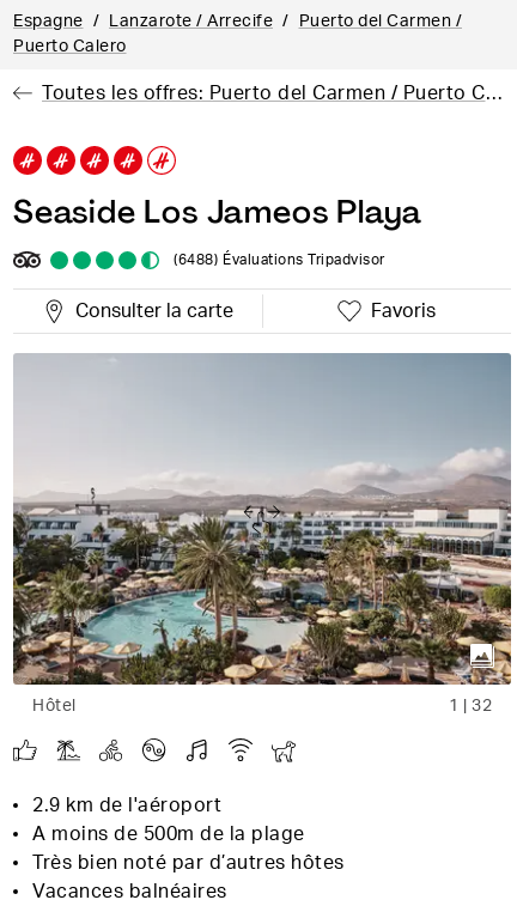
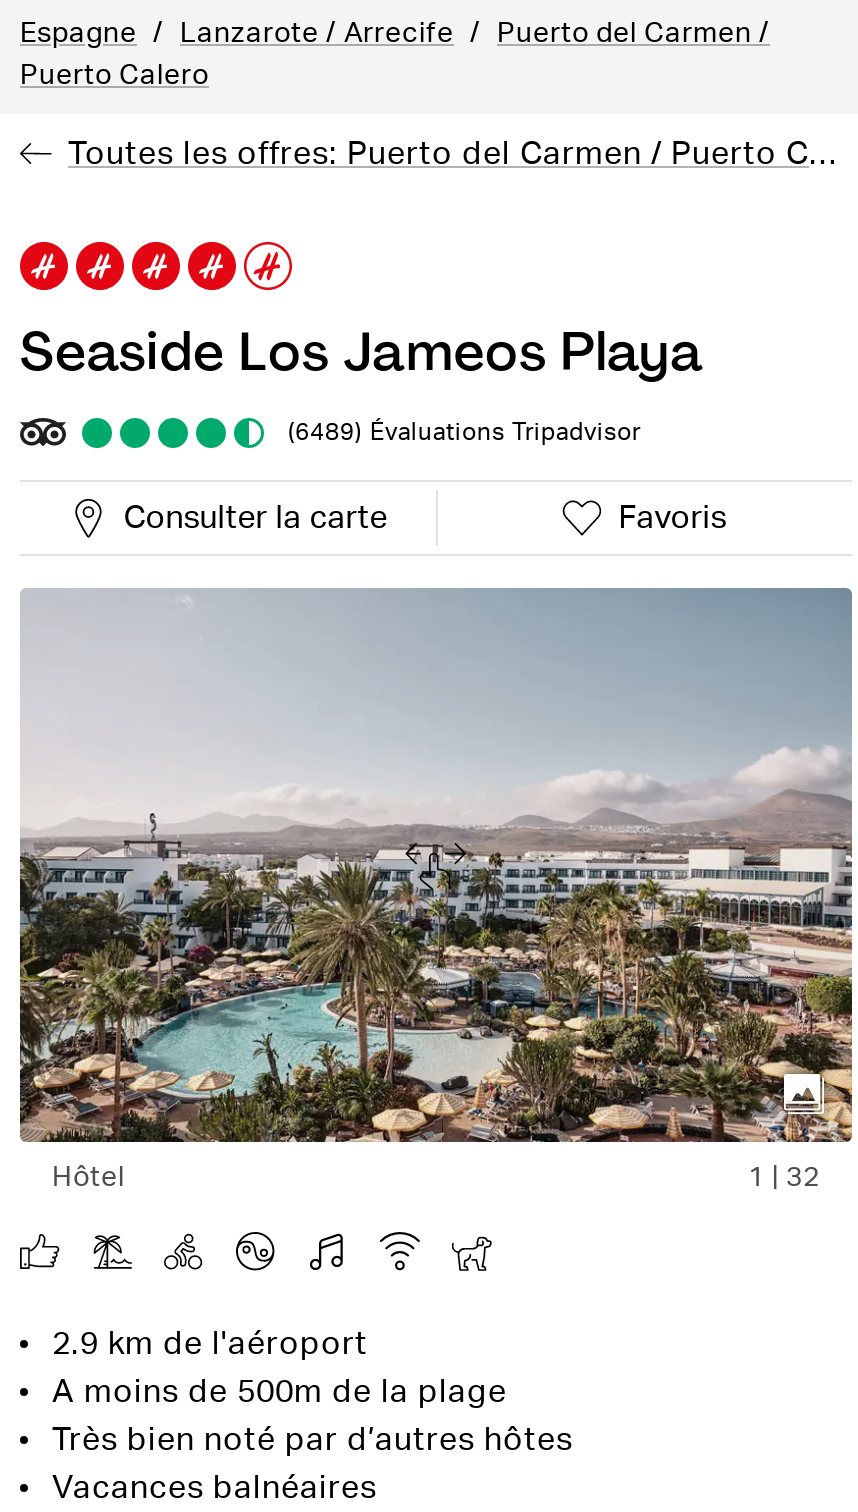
- (6488) Évaluations Tripadvisor
+ (6489) Évaluations Tripadvisor
